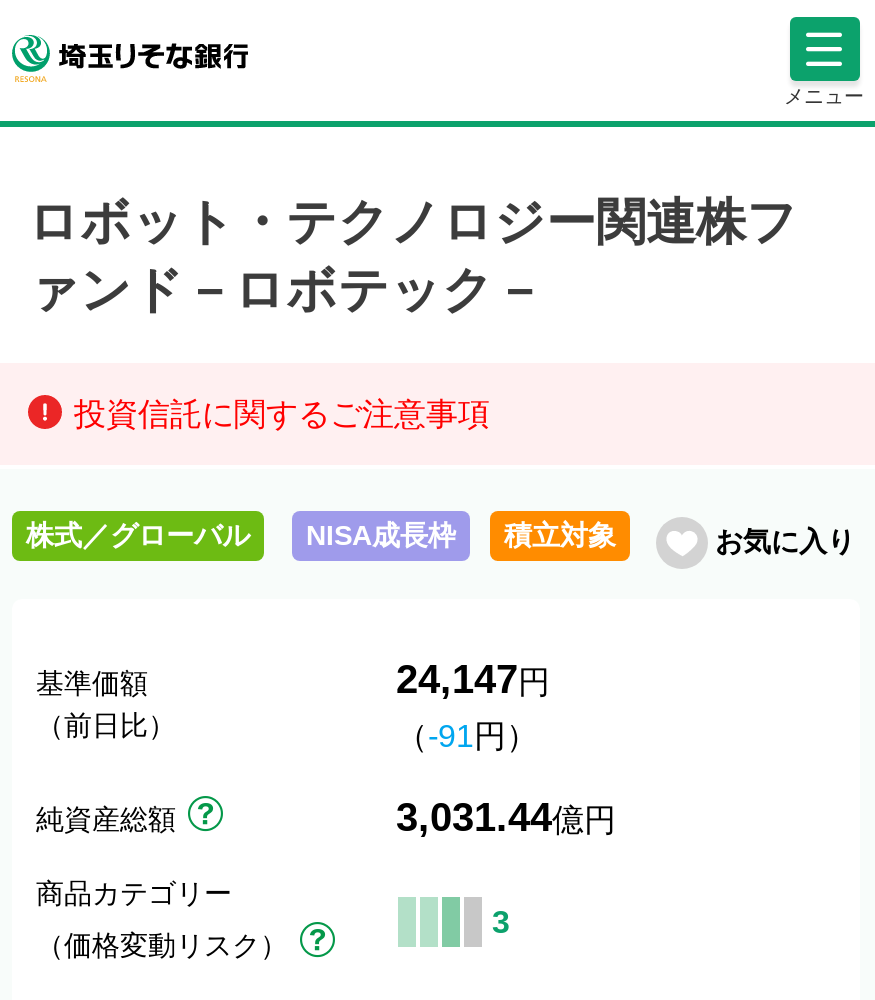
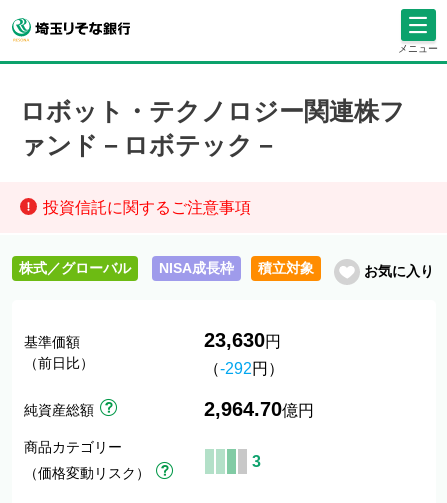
- 24,147円
+ 23,630円

- （-91円）
+ （-292円）

- 3,031.44億円
+ 2,964.70億円
